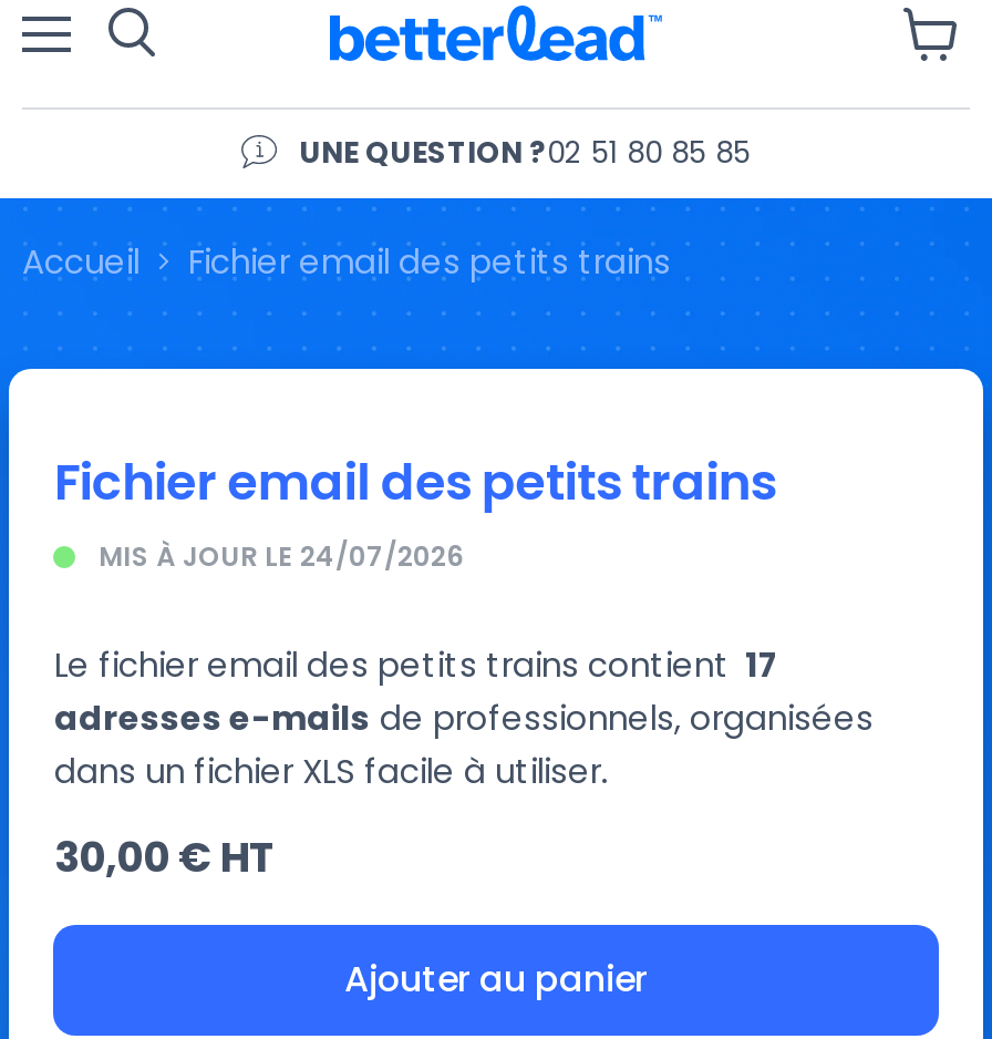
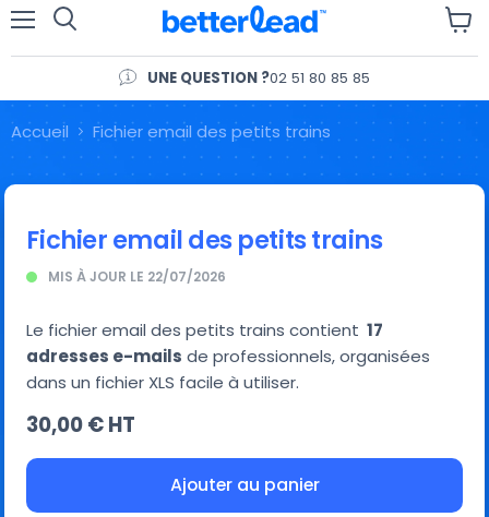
- MIS À JOUR LE 24/07/2026
+ MIS À JOUR LE 22/07/2026
